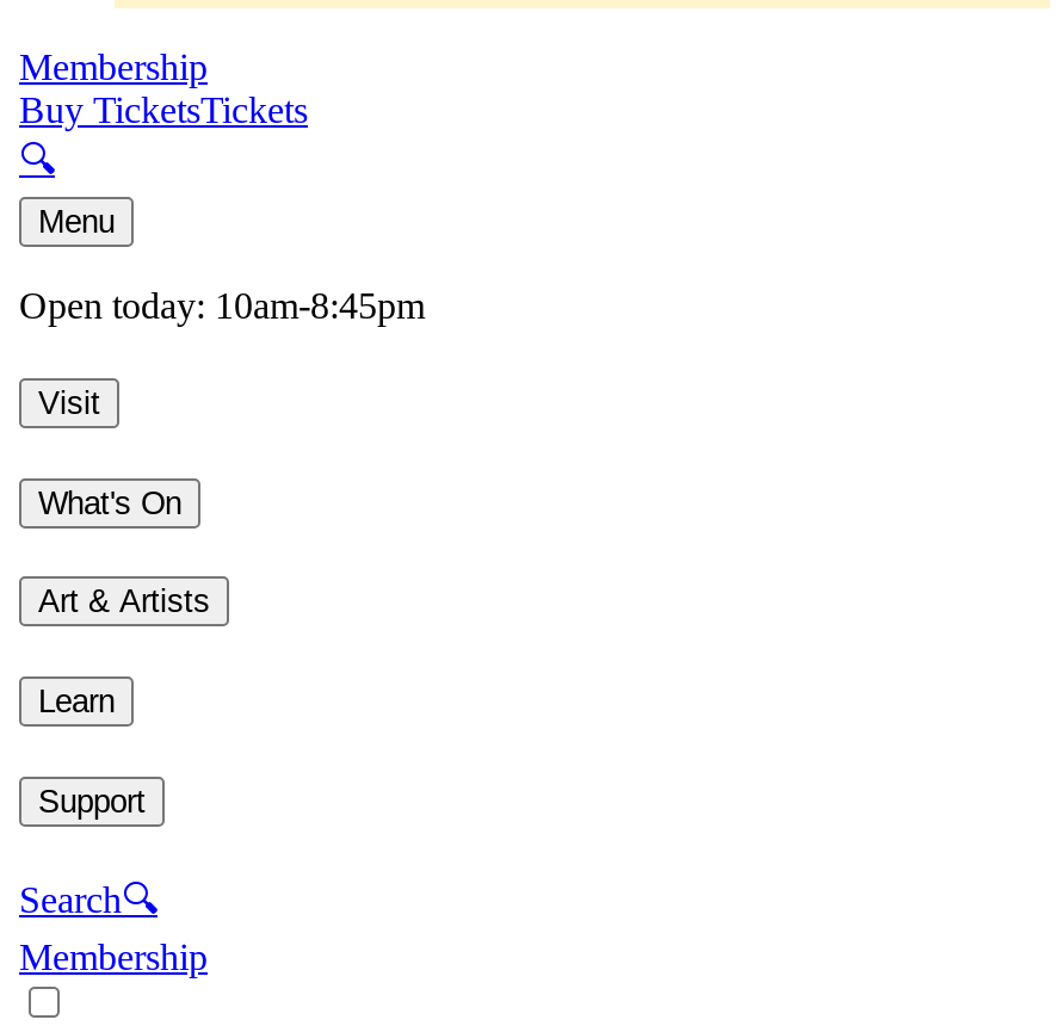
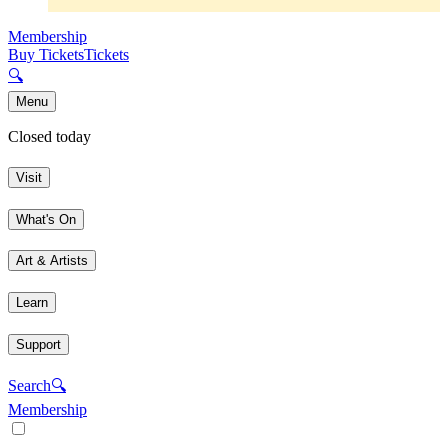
- Open today: 10am-8:45pm
+ Closed today
